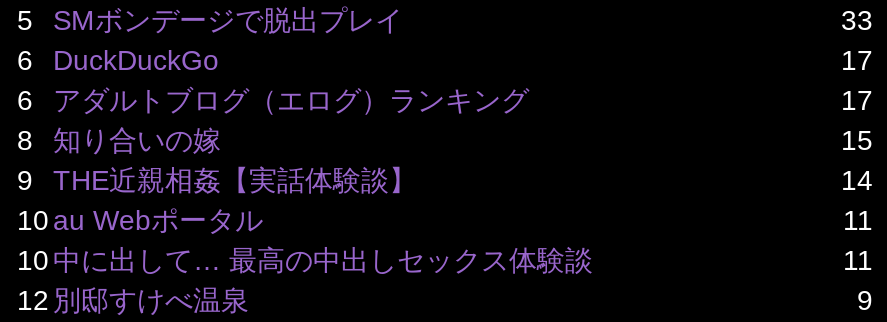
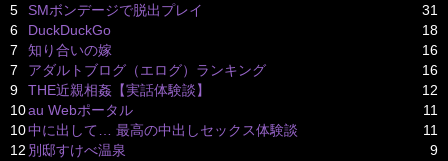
- 33
+ 31

- 17
- 6
- 17
- 8
+ 18
+ 7

moved down: アダルトブログ（エログ）ランキング

moved up: 知り合いの嫁

- 15
+ 16
+ 7
+ 16

- 14
+ 12
